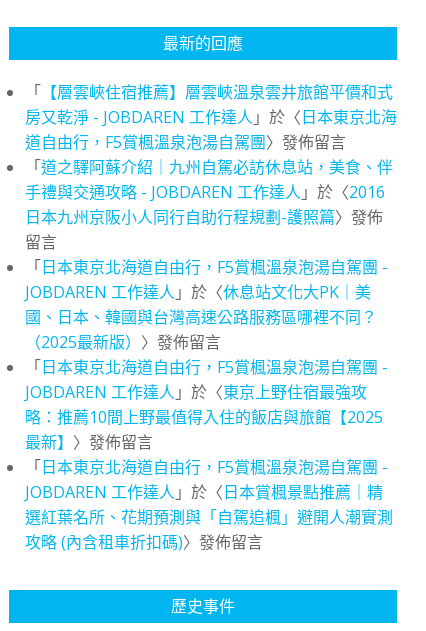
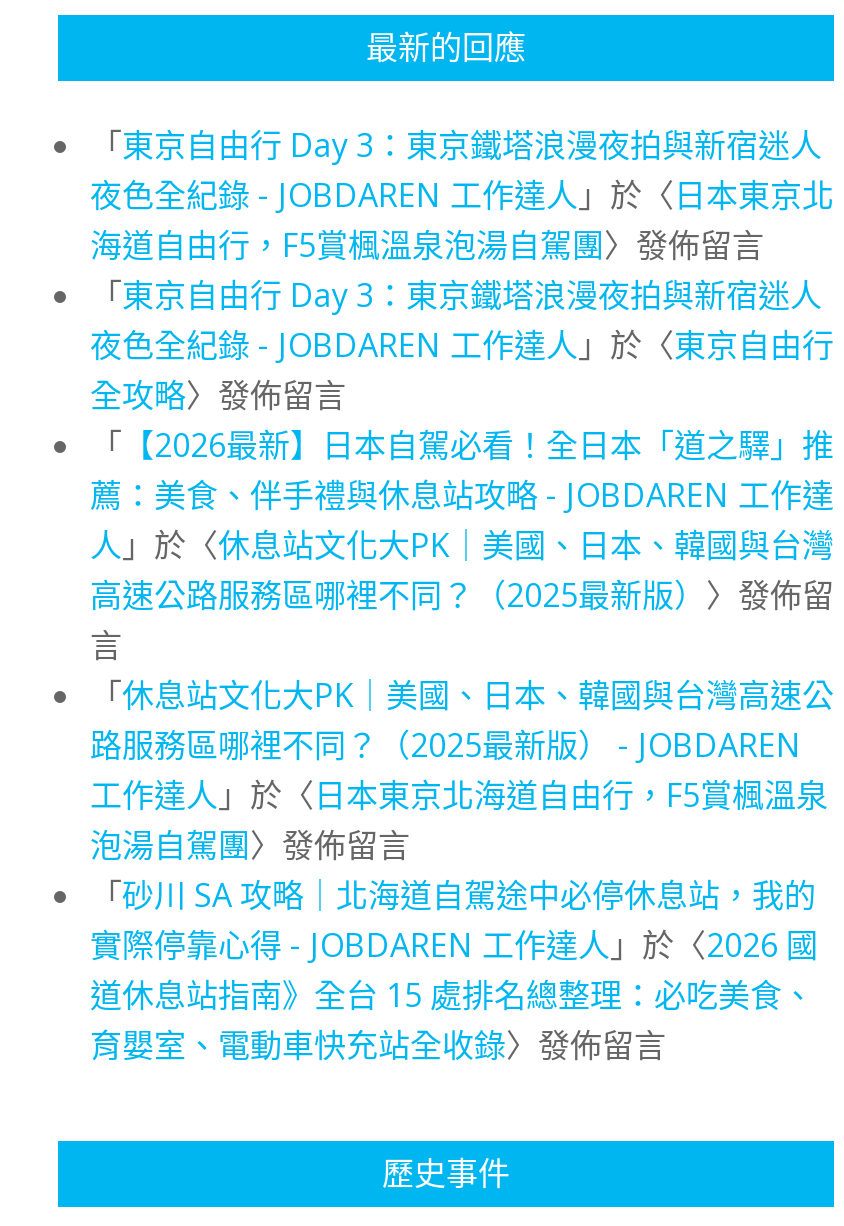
- 「【層雲峽住宿推薦】層雲峽溫泉雲井旅館平價和式
- 房又乾淨 - JOBDAREN 工作達人」於〈日本東京北海
- 道自由行，F5賞楓溫泉泡湯自駕團〉發佈留言
- 「道之驛阿蘇介紹｜九州自駕必訪休息站，美食、伴
- 手禮與交通攻略 - JOBDAREN 工作達人」於〈2016
- 日本九州京阪小人同行自助行程規劃-護照篇〉發佈
- 留言
- 「日本東京北海道自由行，F5賞楓溫泉泡湯自駕團 -
- JOBDAREN 工作達人」於〈休息站文化大PK｜美
- 國、日本、韓國與台灣高速公路服務區哪裡不同？
- （2025最新版）〉發佈留言
- 「日本東京北海道自由行，F5賞楓溫泉泡湯自駕團 -
- JOBDAREN 工作達人」於〈東京上野住宿最強攻
- 略：推薦10間上野最值得入住的飯店與旅館【2025
- 最新】〉發佈留言
- 「日本東京北海道自由行，F5賞楓溫泉泡湯自駕團 -
- JOBDAREN 工作達人」於〈日本賞楓景點推薦｜精
- 選紅葉名所、花期預測與「自駕追楓」避開人潮實測
- 攻略 (內含租車折扣碼)〉發佈留言
+ 「東京自由行 Day 3：東京鐵塔浪漫夜拍與新宿迷人
+ 夜色全紀錄 - JOBDAREN 工作達人」於〈日本東京北
+ 海道自由行，F5賞楓溫泉泡湯自駕團〉發佈留言
+ 「東京自由行 Day 3：東京鐵塔浪漫夜拍與新宿迷人
+ 夜色全紀錄 - JOBDAREN 工作達人」於〈東京自由行
+ 全攻略〉發佈留言
+ 「【2026最新】日本自駕必看！全日本「道之驛」推
+ 薦：美食、伴手禮與休息站攻略 - JOBDAREN 工作達
+ 人」於〈休息站文化大PK｜美國、日本、韓國與台灣
+ 高速公路服務區哪裡不同？（2025最新版）〉發佈留
+ 言
+ 「休息站文化大PK｜美國、日本、韓國與台灣高速公
+ 路服務區哪裡不同？（2025最新版） - JOBDAREN
+ 工作達人」於〈日本東京北海道自由行，F5賞楓溫泉
+ 泡湯自駕團〉發佈留言
+ 「砂川 SA 攻略｜北海道自駕途中必停休息站，我的
+ 實際停靠心得 - JOBDAREN 工作達人」於〈2026 國
+ 道休息站指南》全台 15 處排名總整理：必吃美食、
+ 育嬰室、電動車快充站全收錄〉發佈留言
